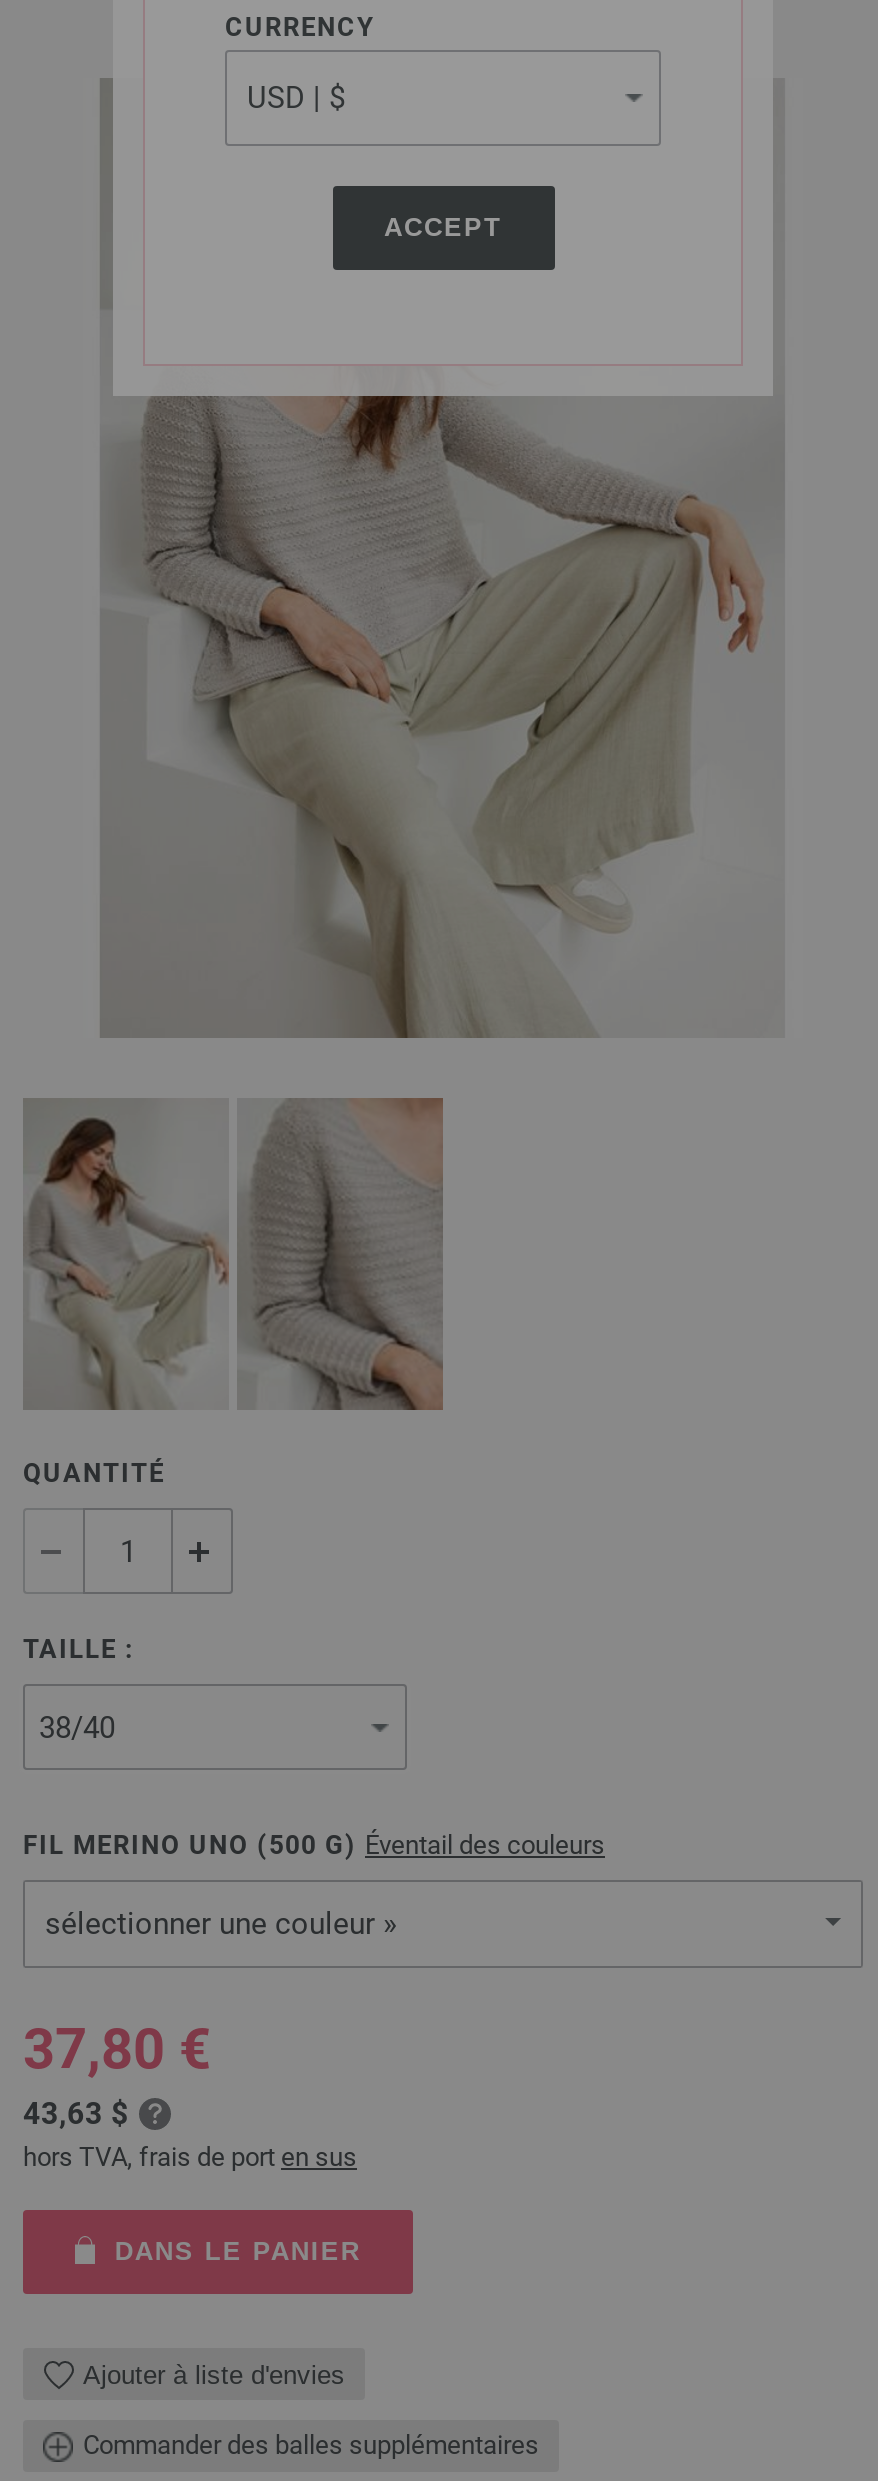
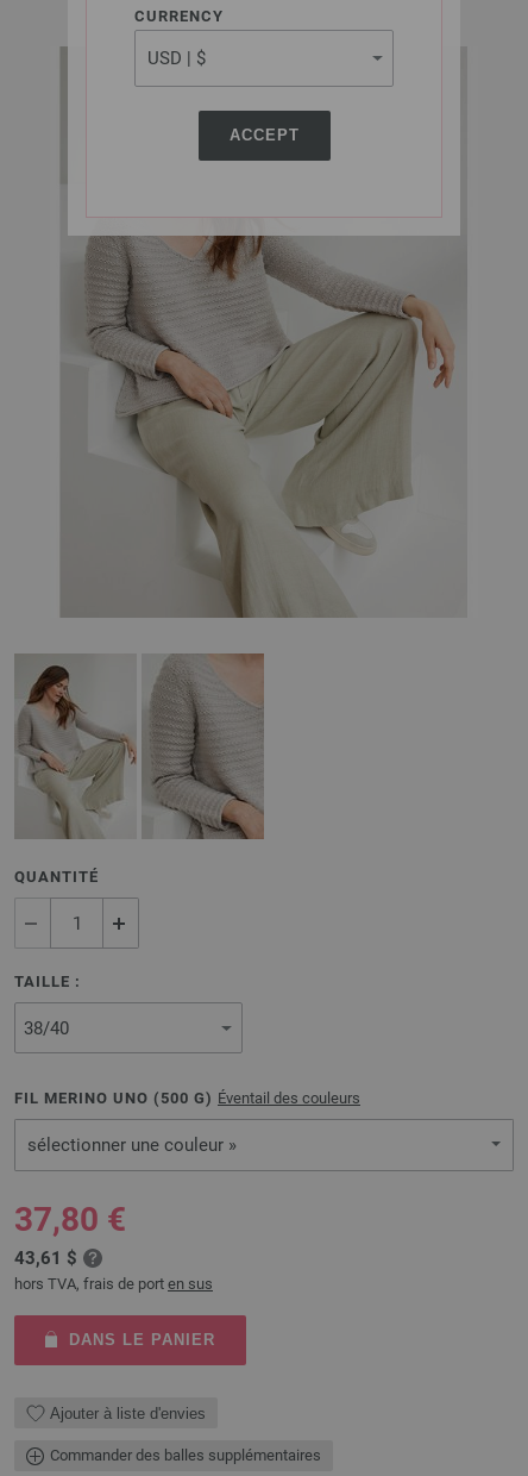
- 43,63 $
+ 43,61 $
